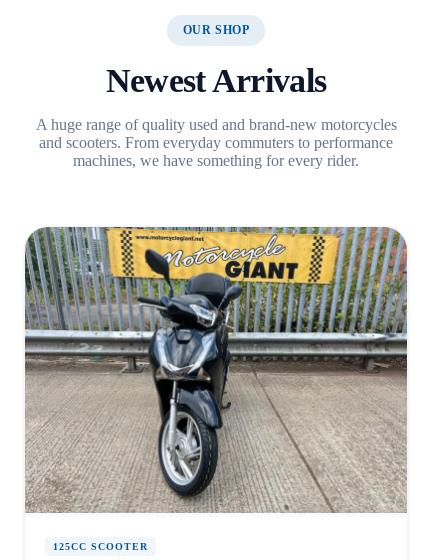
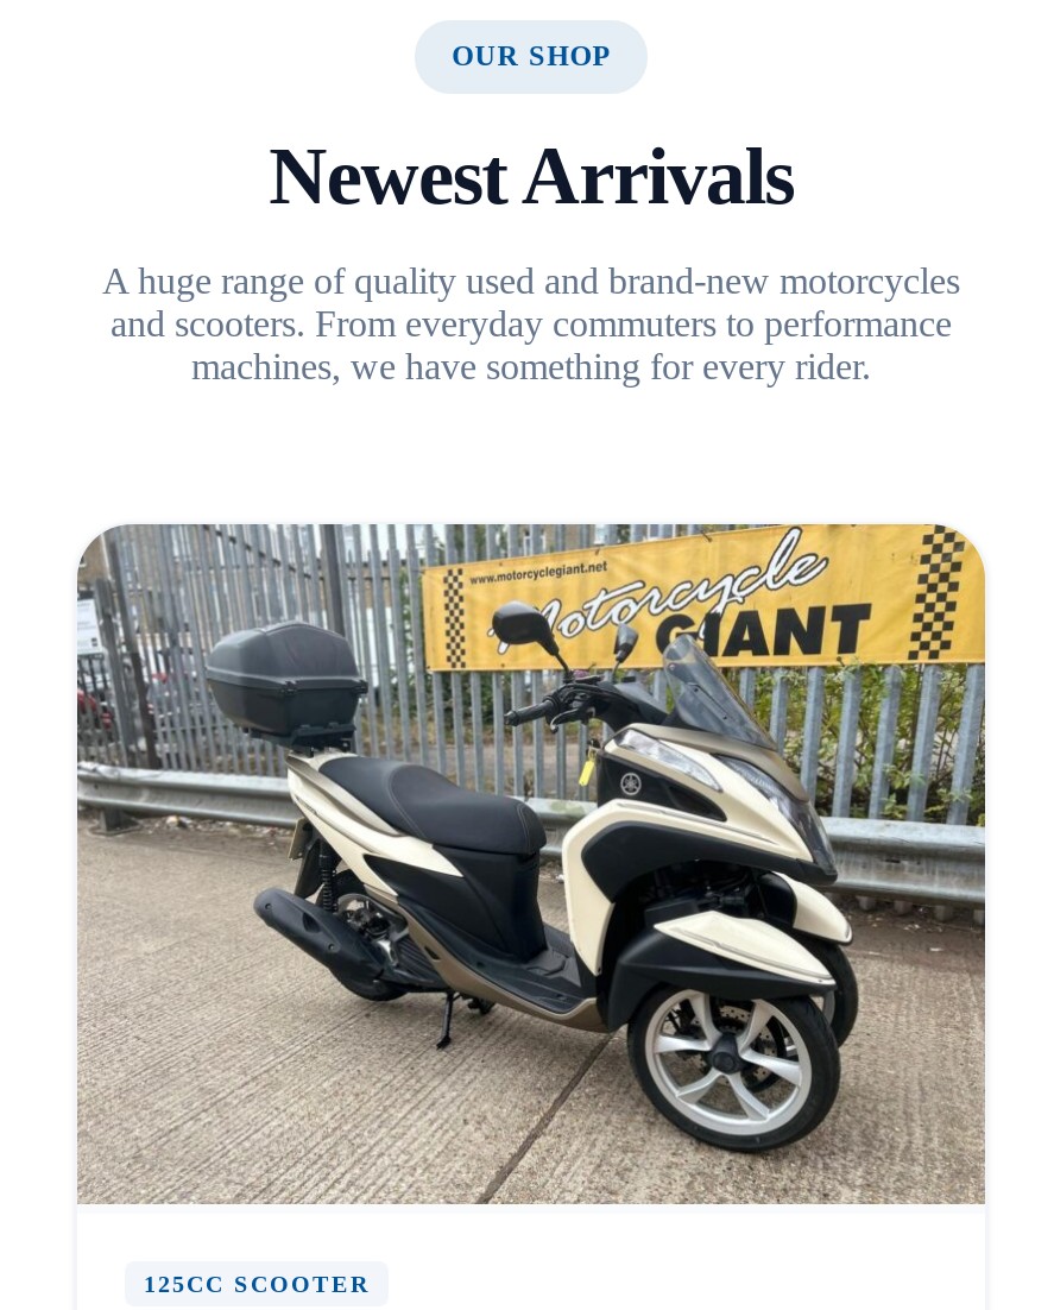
- [image]
+ [image]
